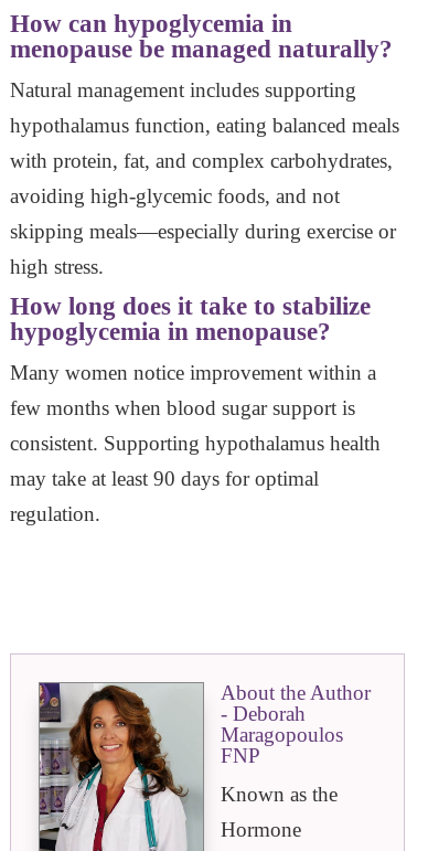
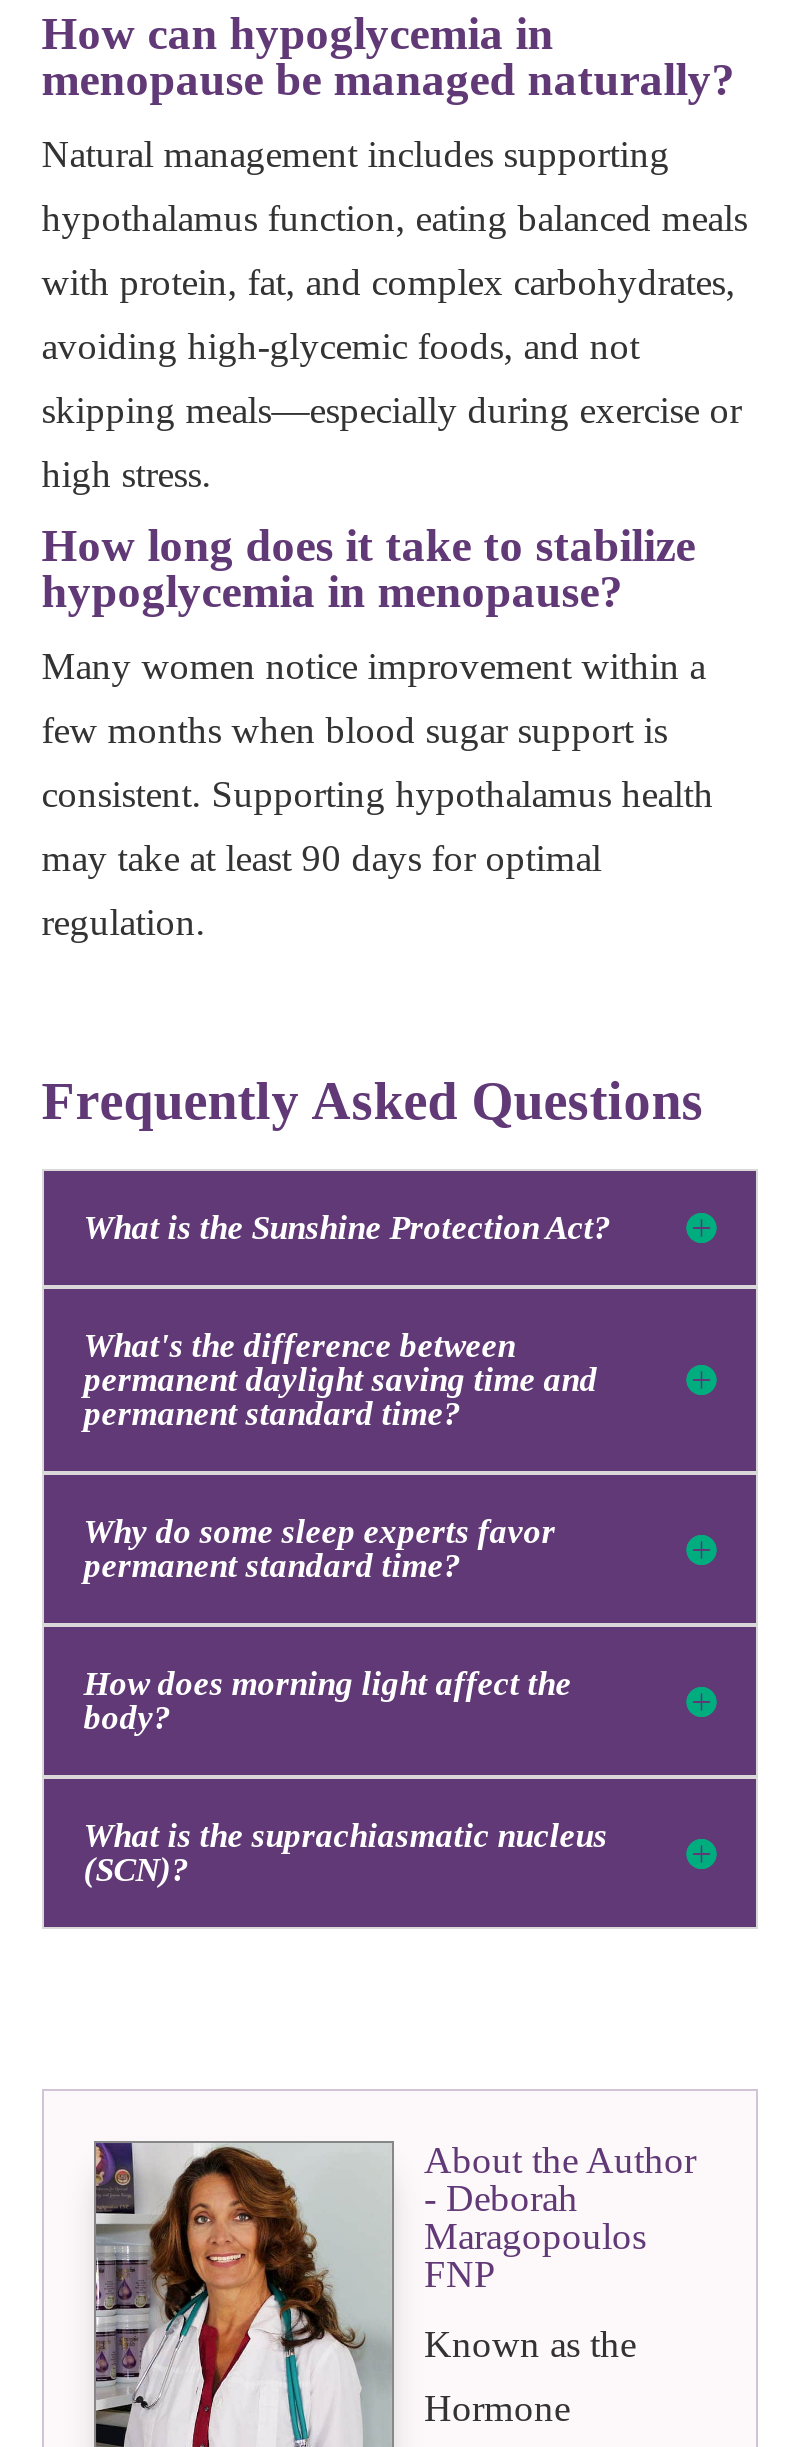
+ [image]
+ Frequently Asked Questions
+ What is the Sunshine Protection Act?
+ What's the difference between
+ permanent daylight saving time and
+ permanent standard time?
+ Why do some sleep experts favor
+ permanent standard time?
+ How does morning light affect the
+ body?
+ What is the suprachiasmatic nucleus
+ (SCN)?
